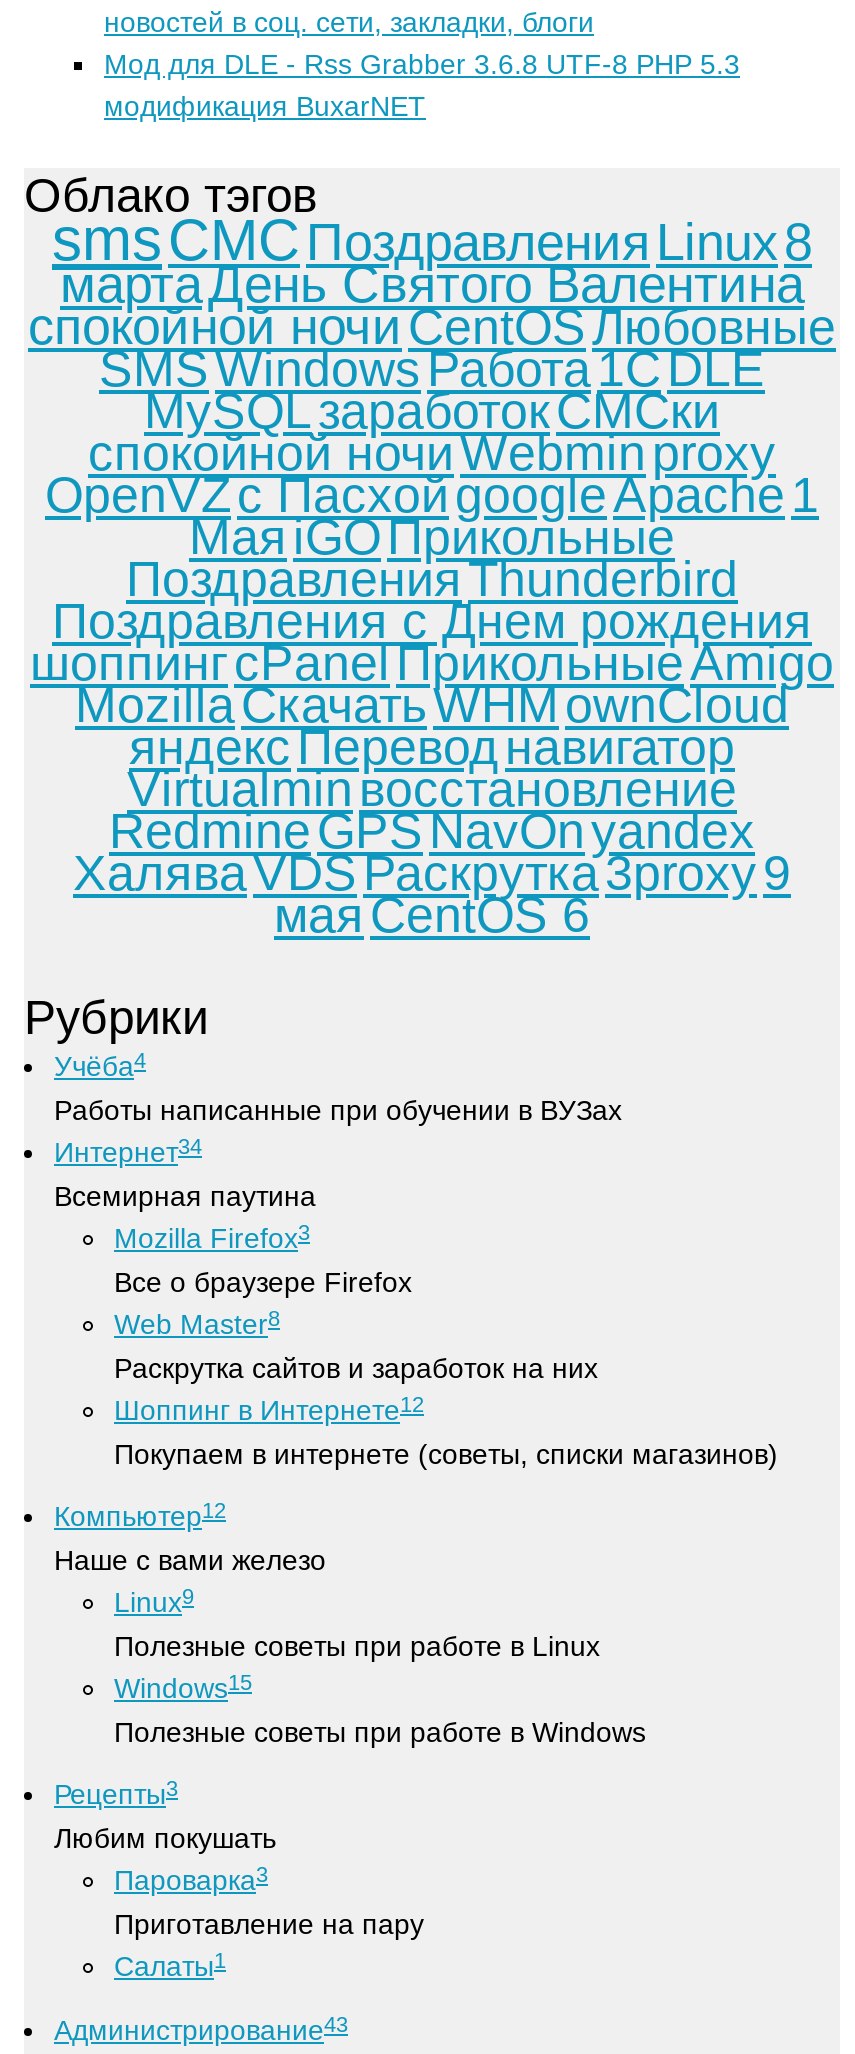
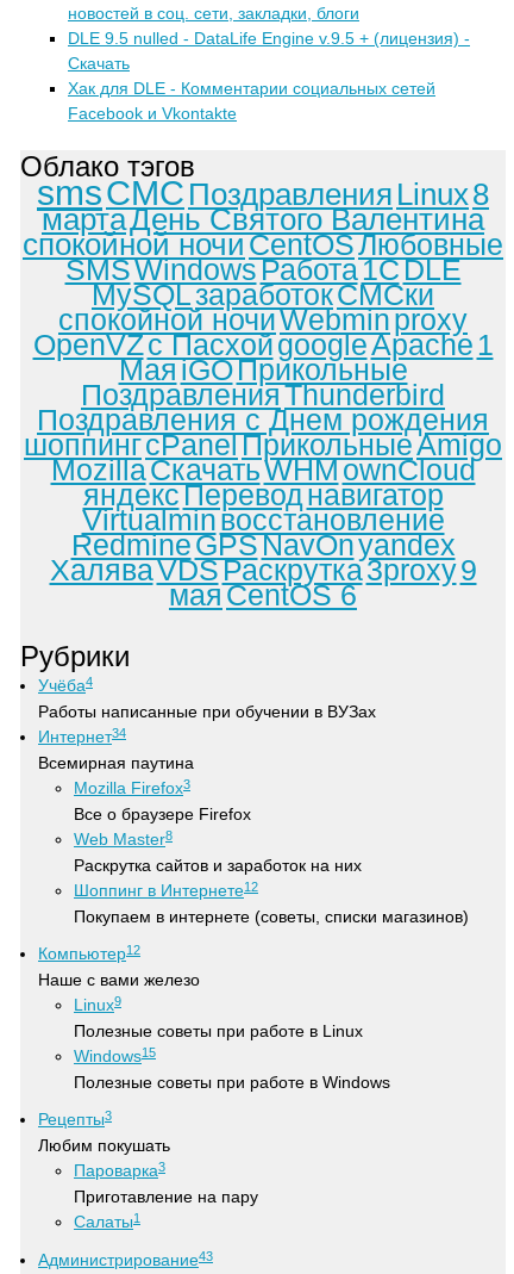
- Мод для DLE - Rss Grabber 3.6.8 UTF-8 PHP 5.3
- модификация BuxarNET
+ DLE 9.5 nulled - DataLife Engine v.9.5 + (лицензия) -
+ Скачать
+ Хак для DLE - Комментарии социальных сетей
+ Facebook и Vkontakte
